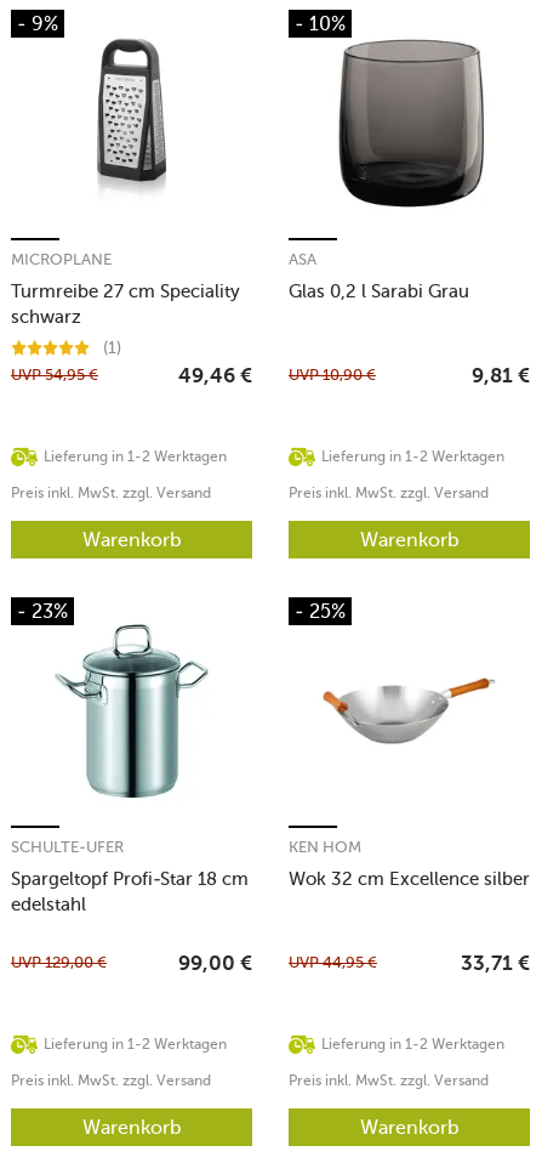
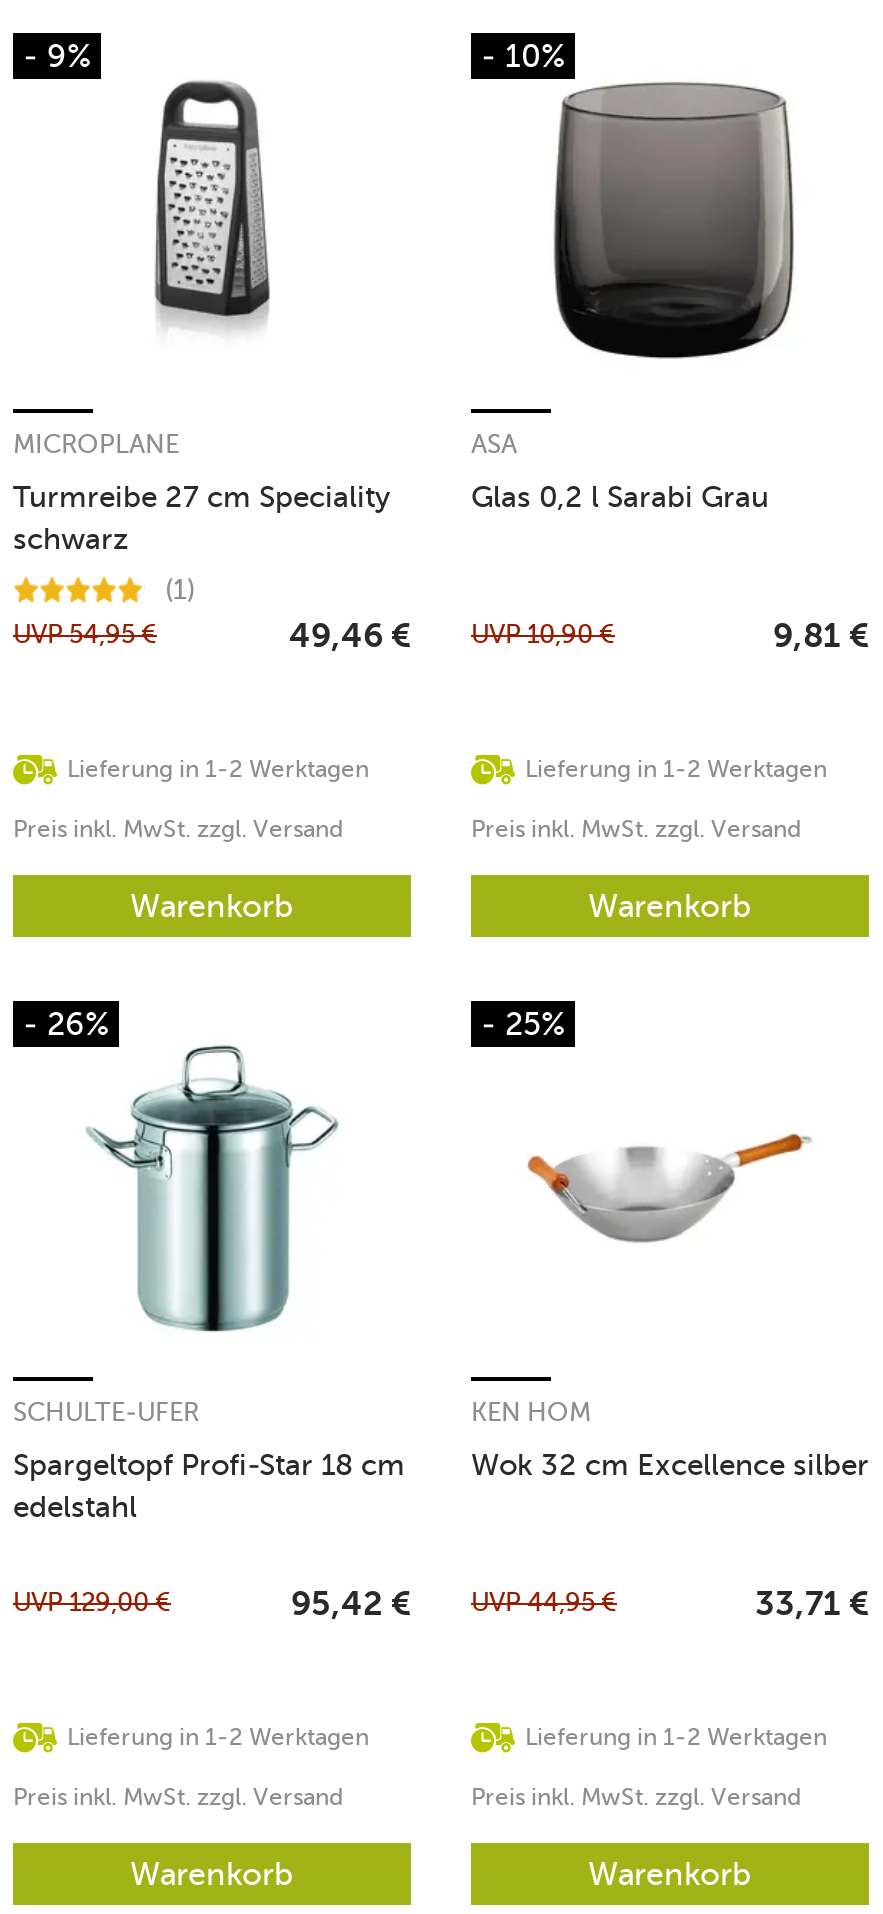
- - 23%
+ - 26%

- 99,00 € UVP44,95 €
+ 95,42 € UVP44,95 €
